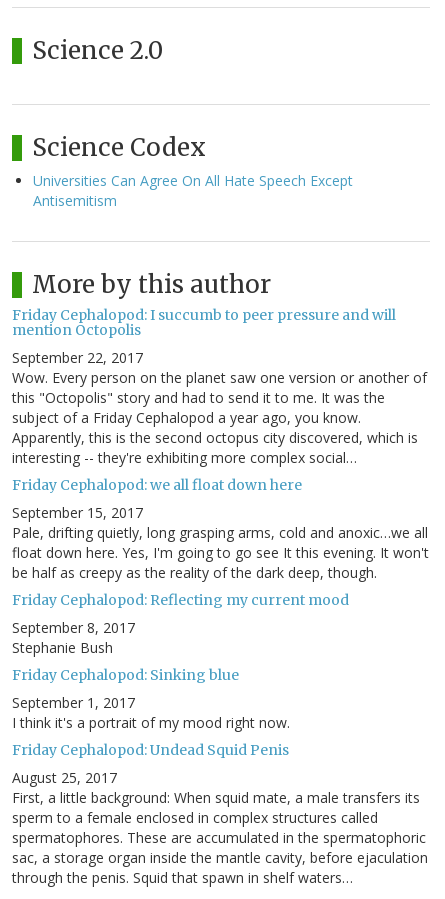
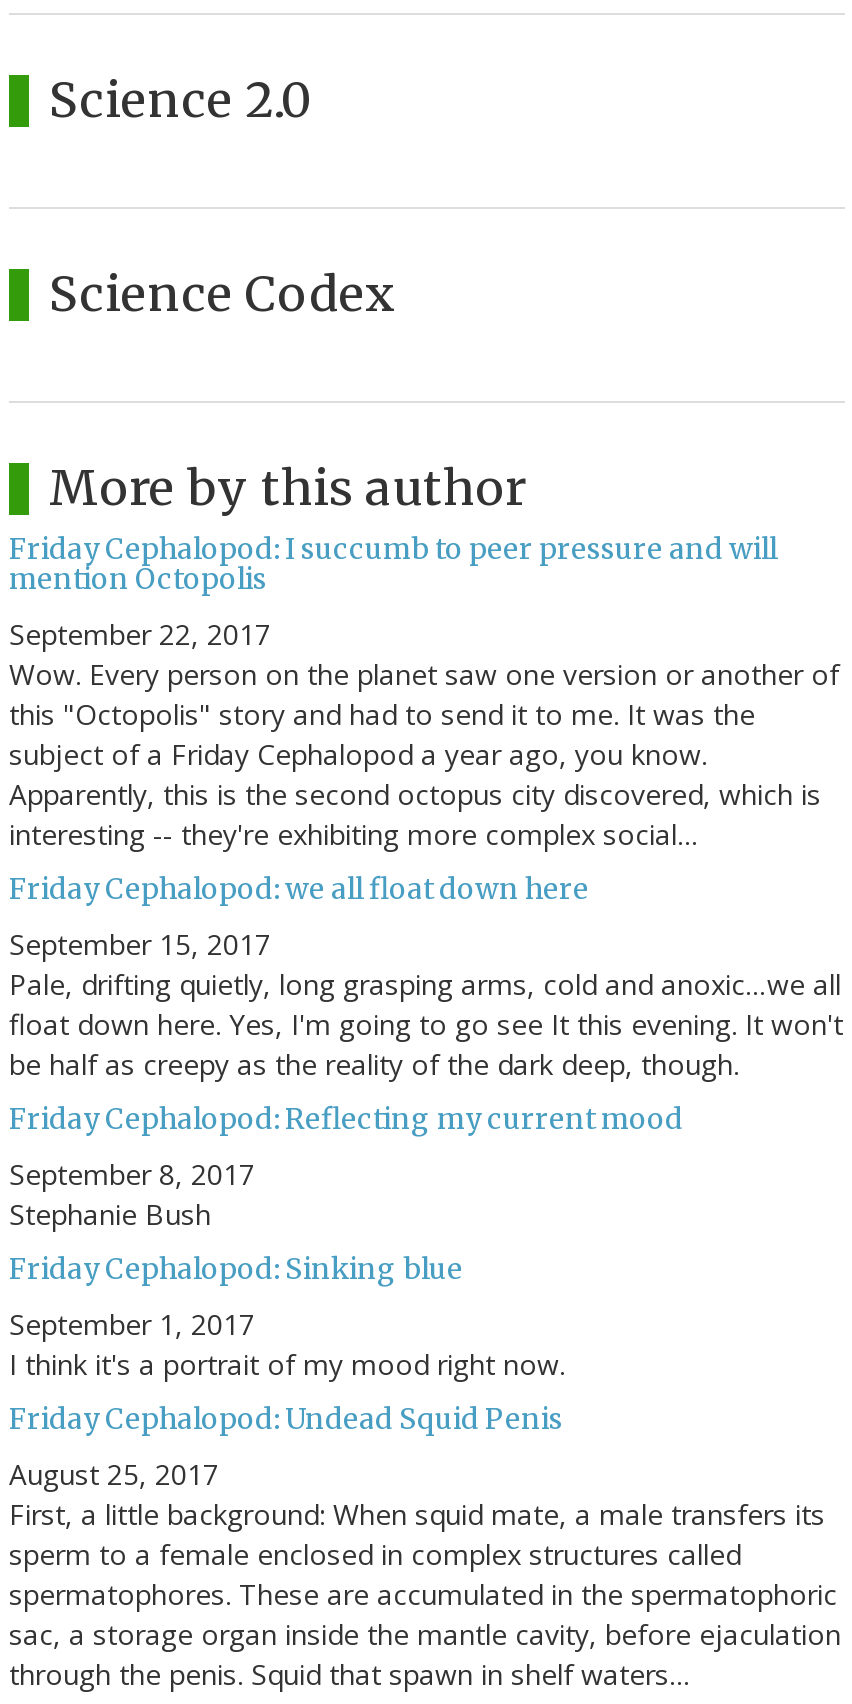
- Universities Can Agree On All Hate Speech Except
- Antisemitism
